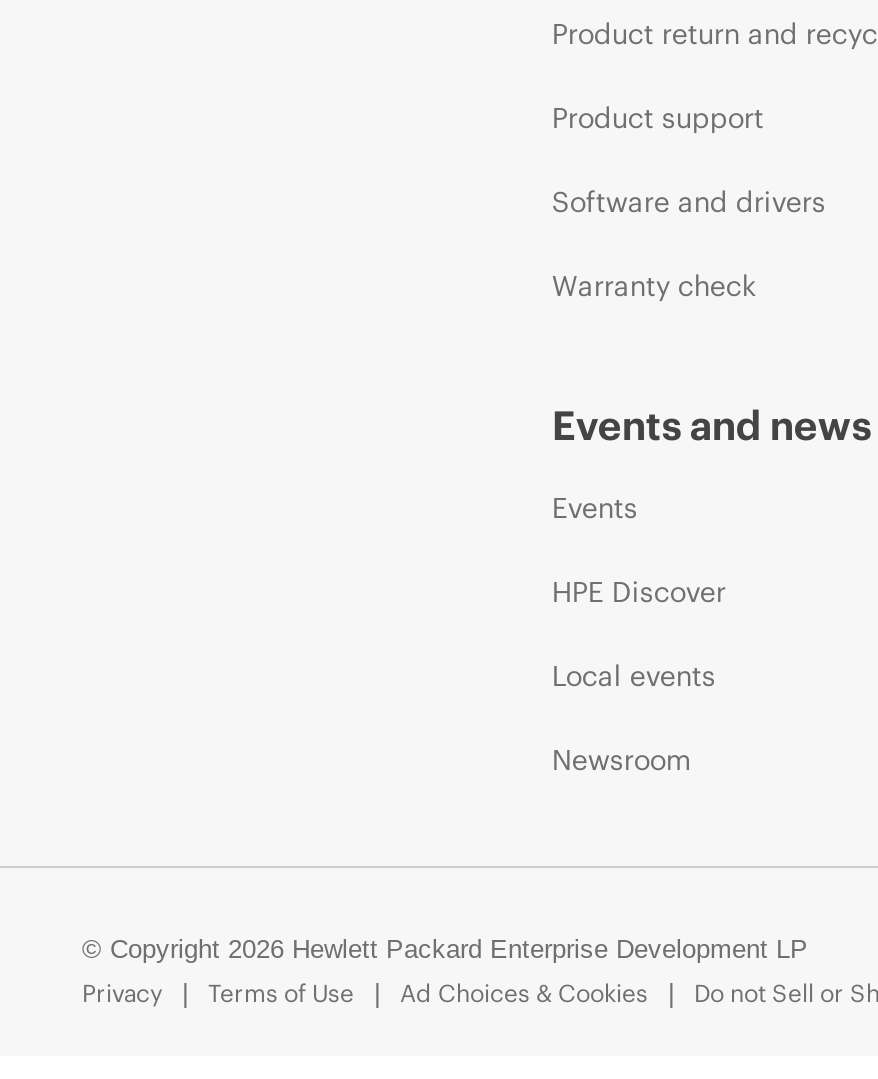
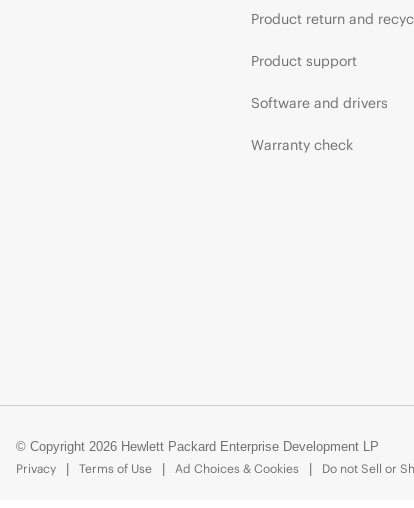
- Events and news
- Events
- HPE Discover
- Local events
- Newsroom
